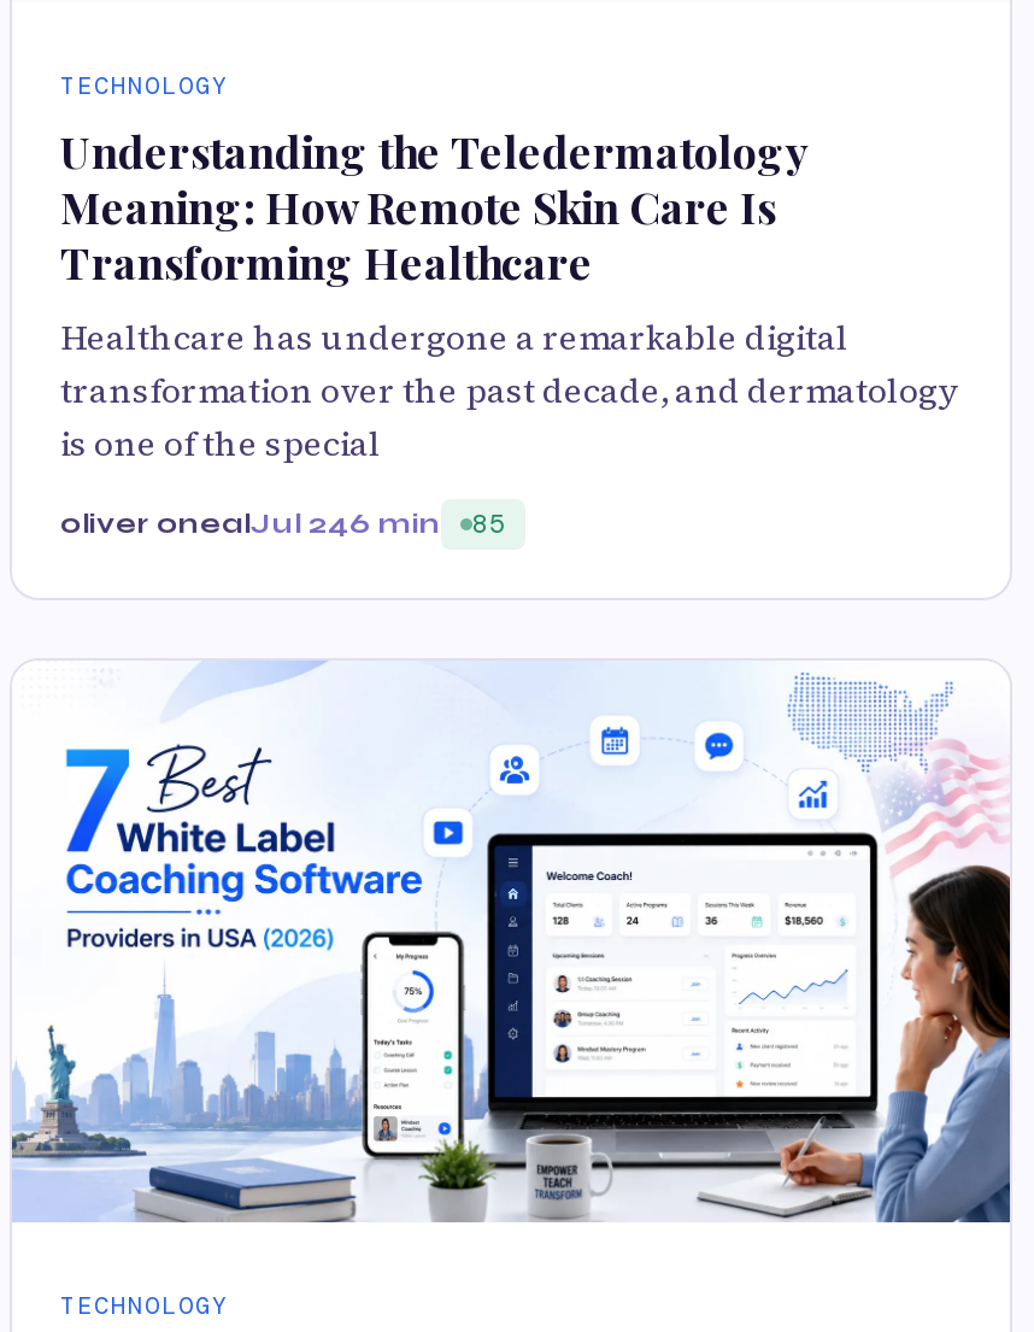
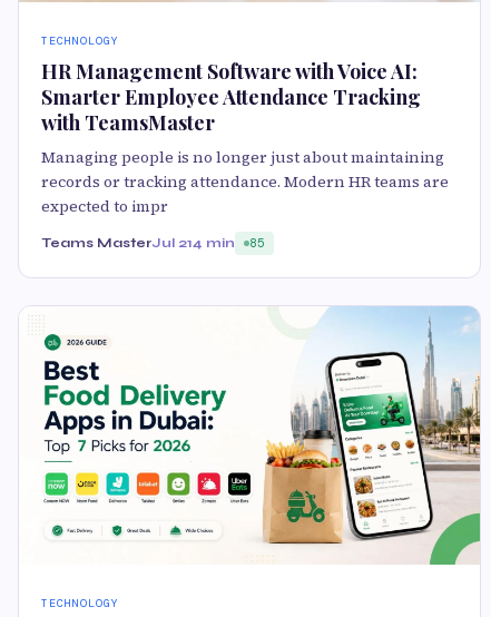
- Understanding the Teledermatology
- Meaning: How Remote Skin Care Is
- Transforming Healthcare
- Healthcare has undergone a remarkable digital
- transformation over the past decade, and dermatology
- is one of the special
+ HR Management Software with Voice AI:
+ Smarter Employee Attendance Tracking
+ with TeamsMaster
+ Managing people is no longer just about maintaining
+ records or tracking attendance. Modern HR teams are
+ expected to impr

- oliver onealJul 246 min
+ Teams MasterJul 214 min

- [image]
+ [image]
